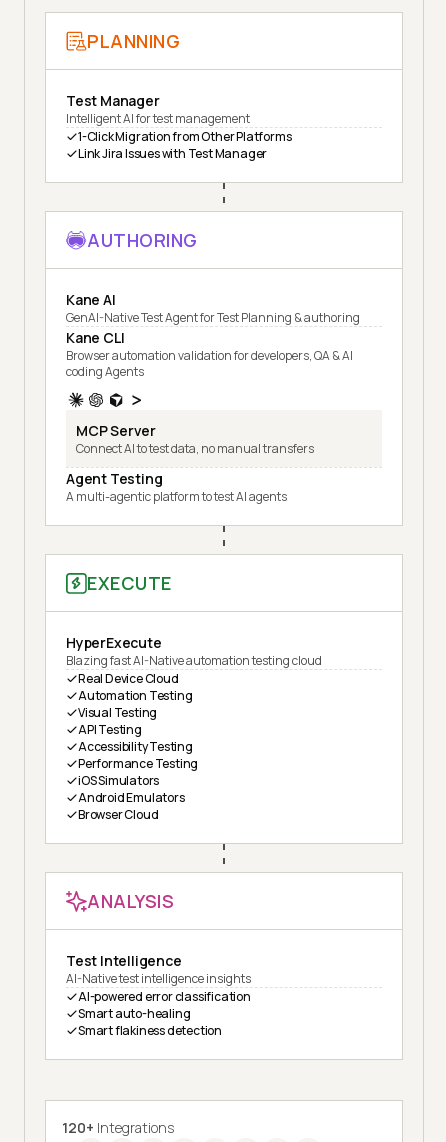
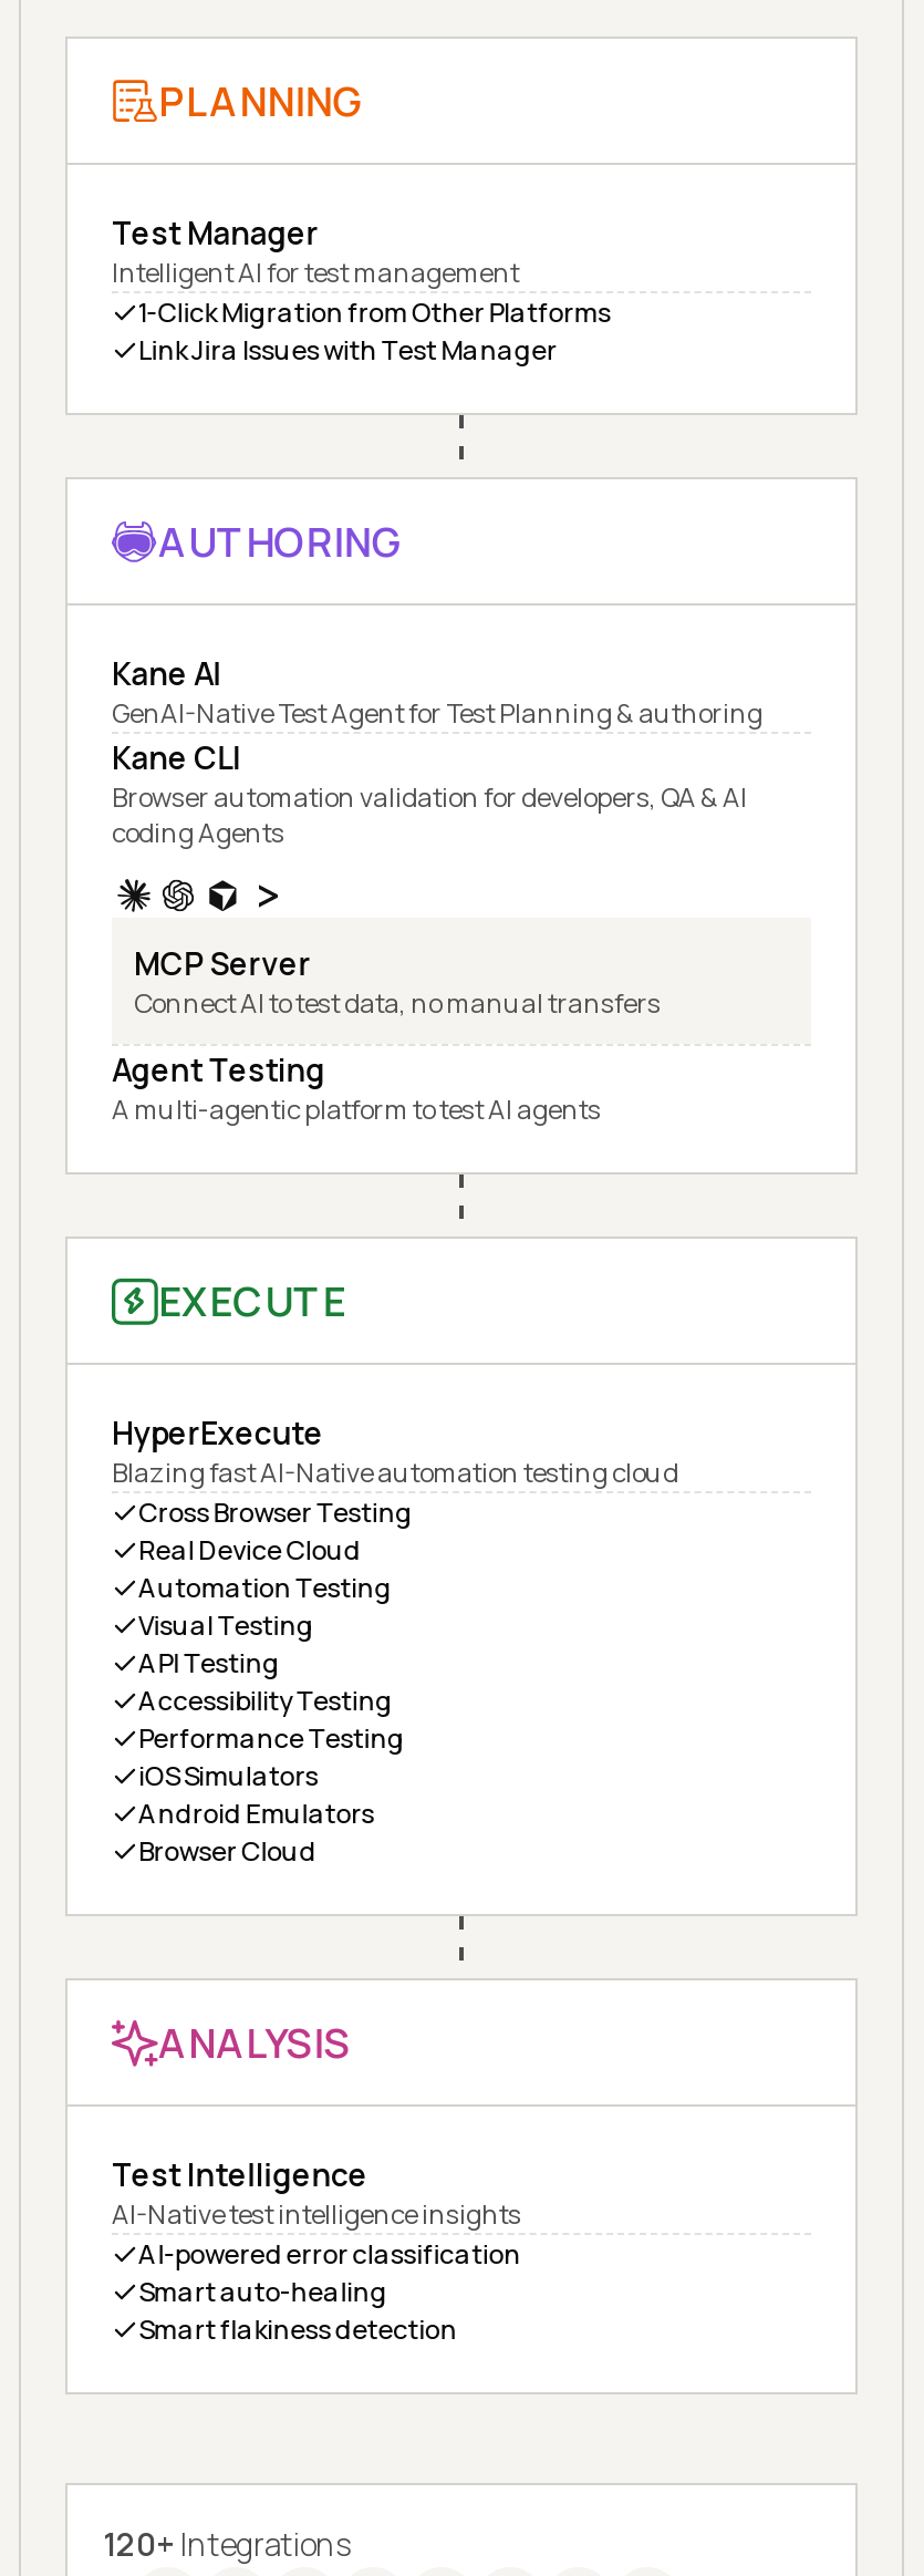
+ Cross Browser Testing
